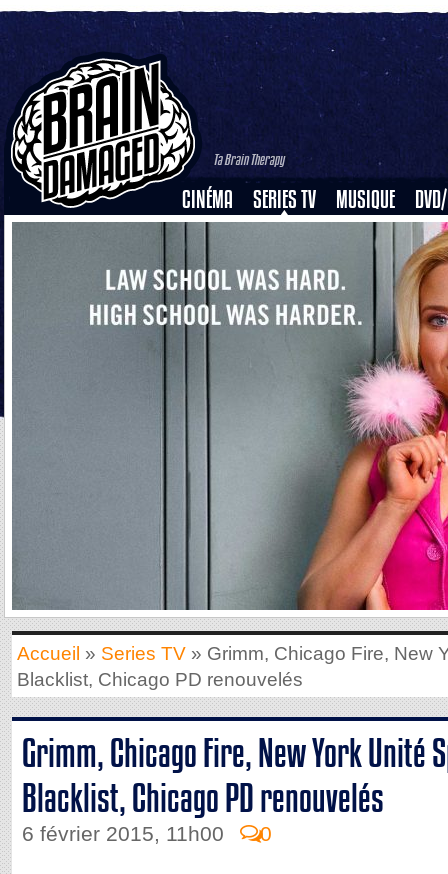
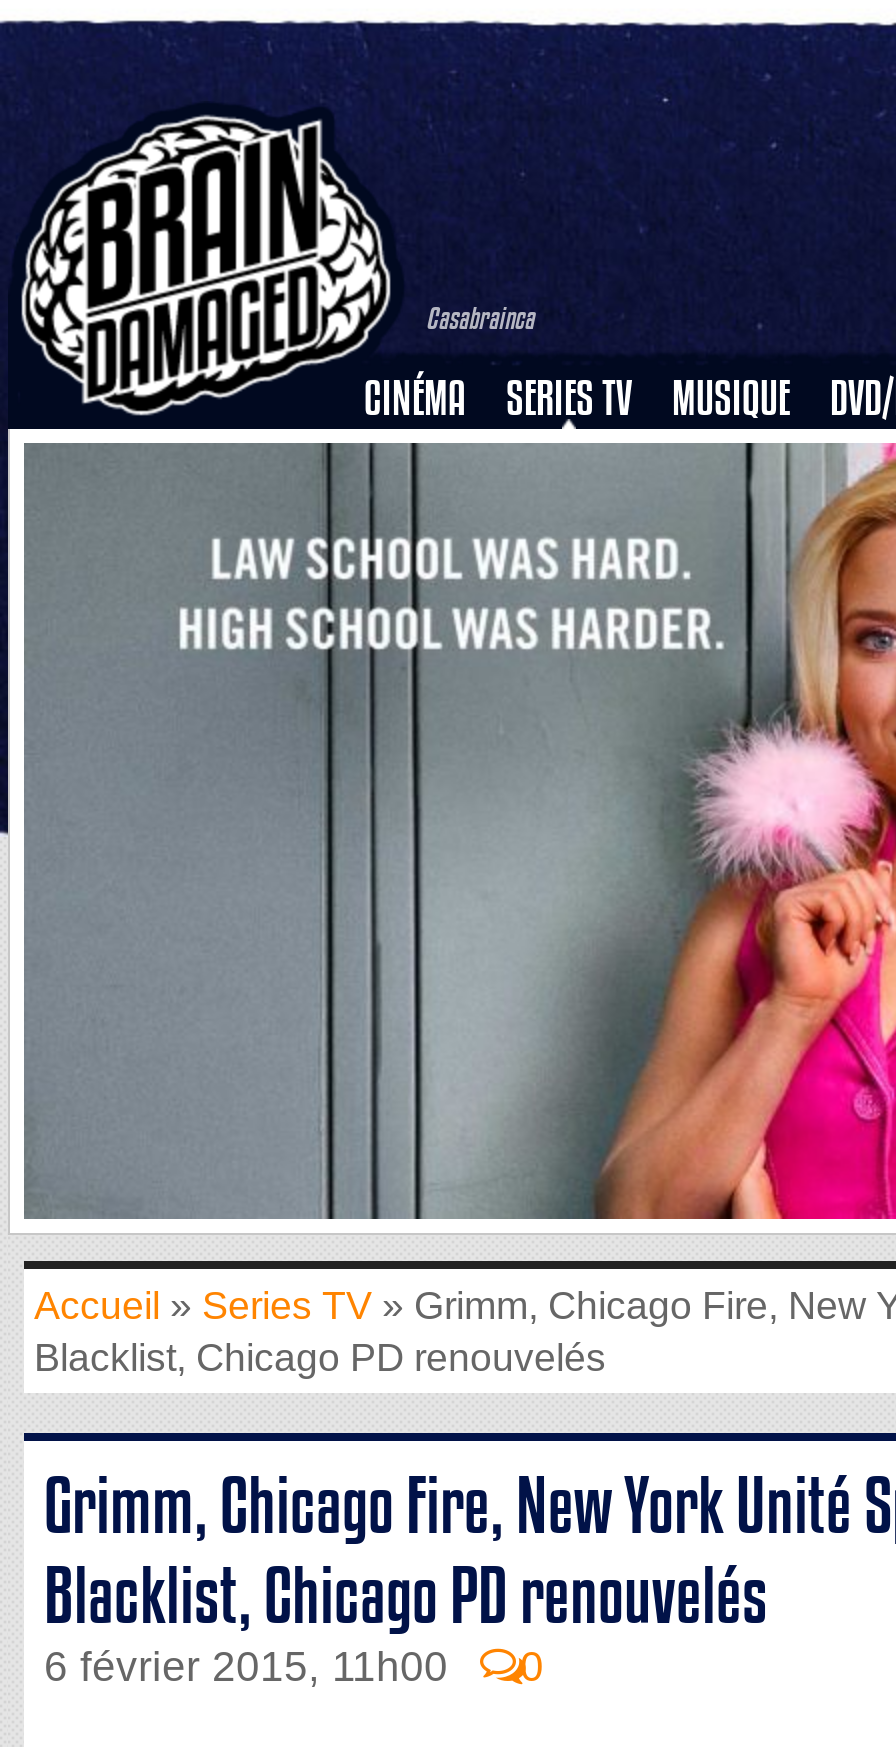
- Ta Brain Therapy
+ Casabrainca
